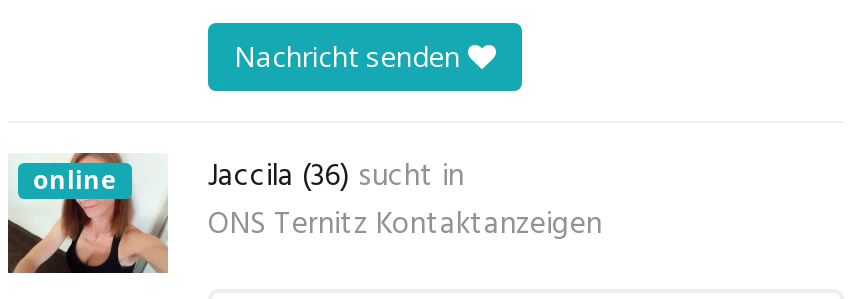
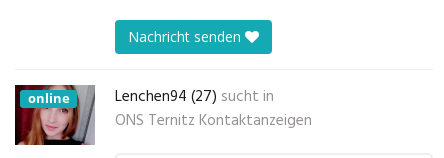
- [image]
- Jaccila (36) sucht in
+ [image]
+ Lenchen94 (27) sucht in
